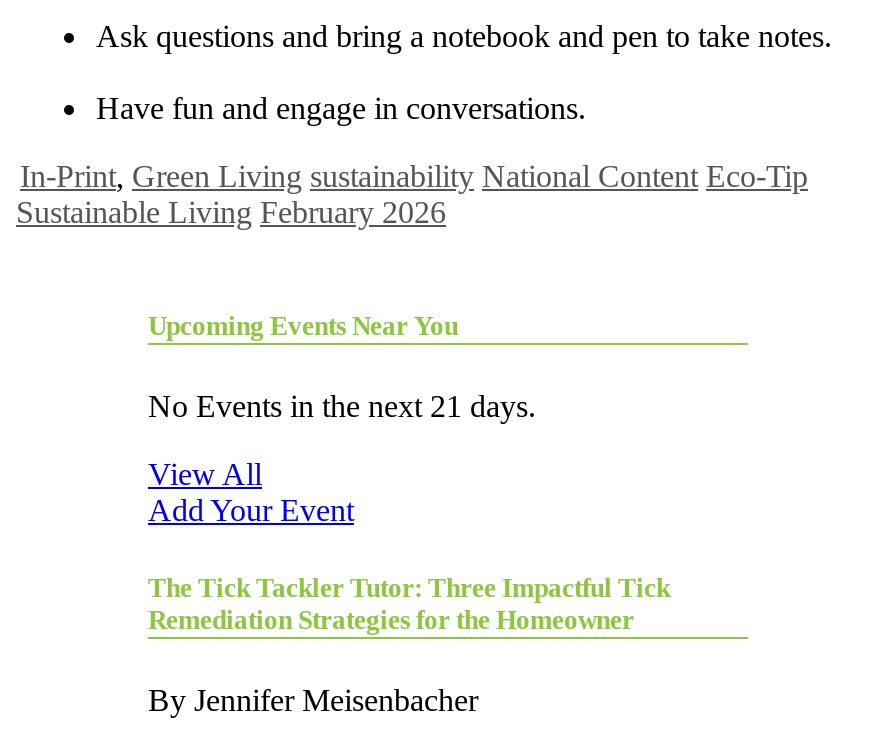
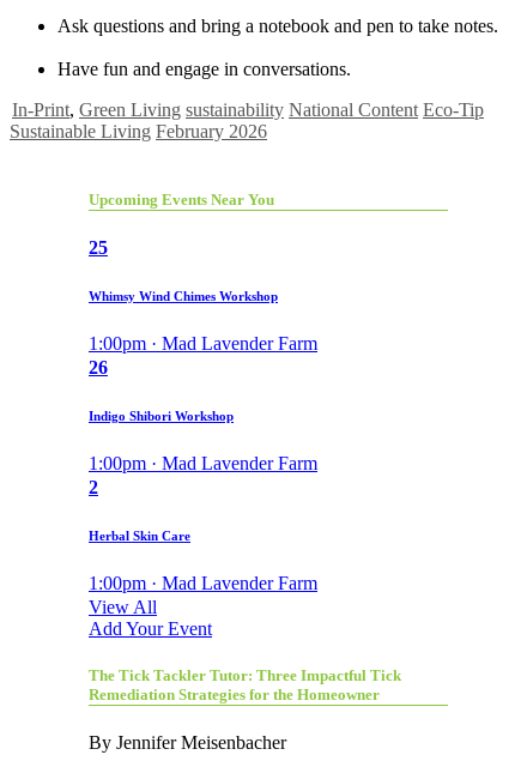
- No Events in the next 21 days.
+ 25
+ Whimsy Wind Chimes Workshop
+ 1:00pm · Mad Lavender Farm
+ 26
+ Indigo Shibori Workshop
+ 1:00pm · Mad Lavender Farm
+ 2
+ Herbal Skin Care
+ 1:00pm · Mad Lavender Farm
